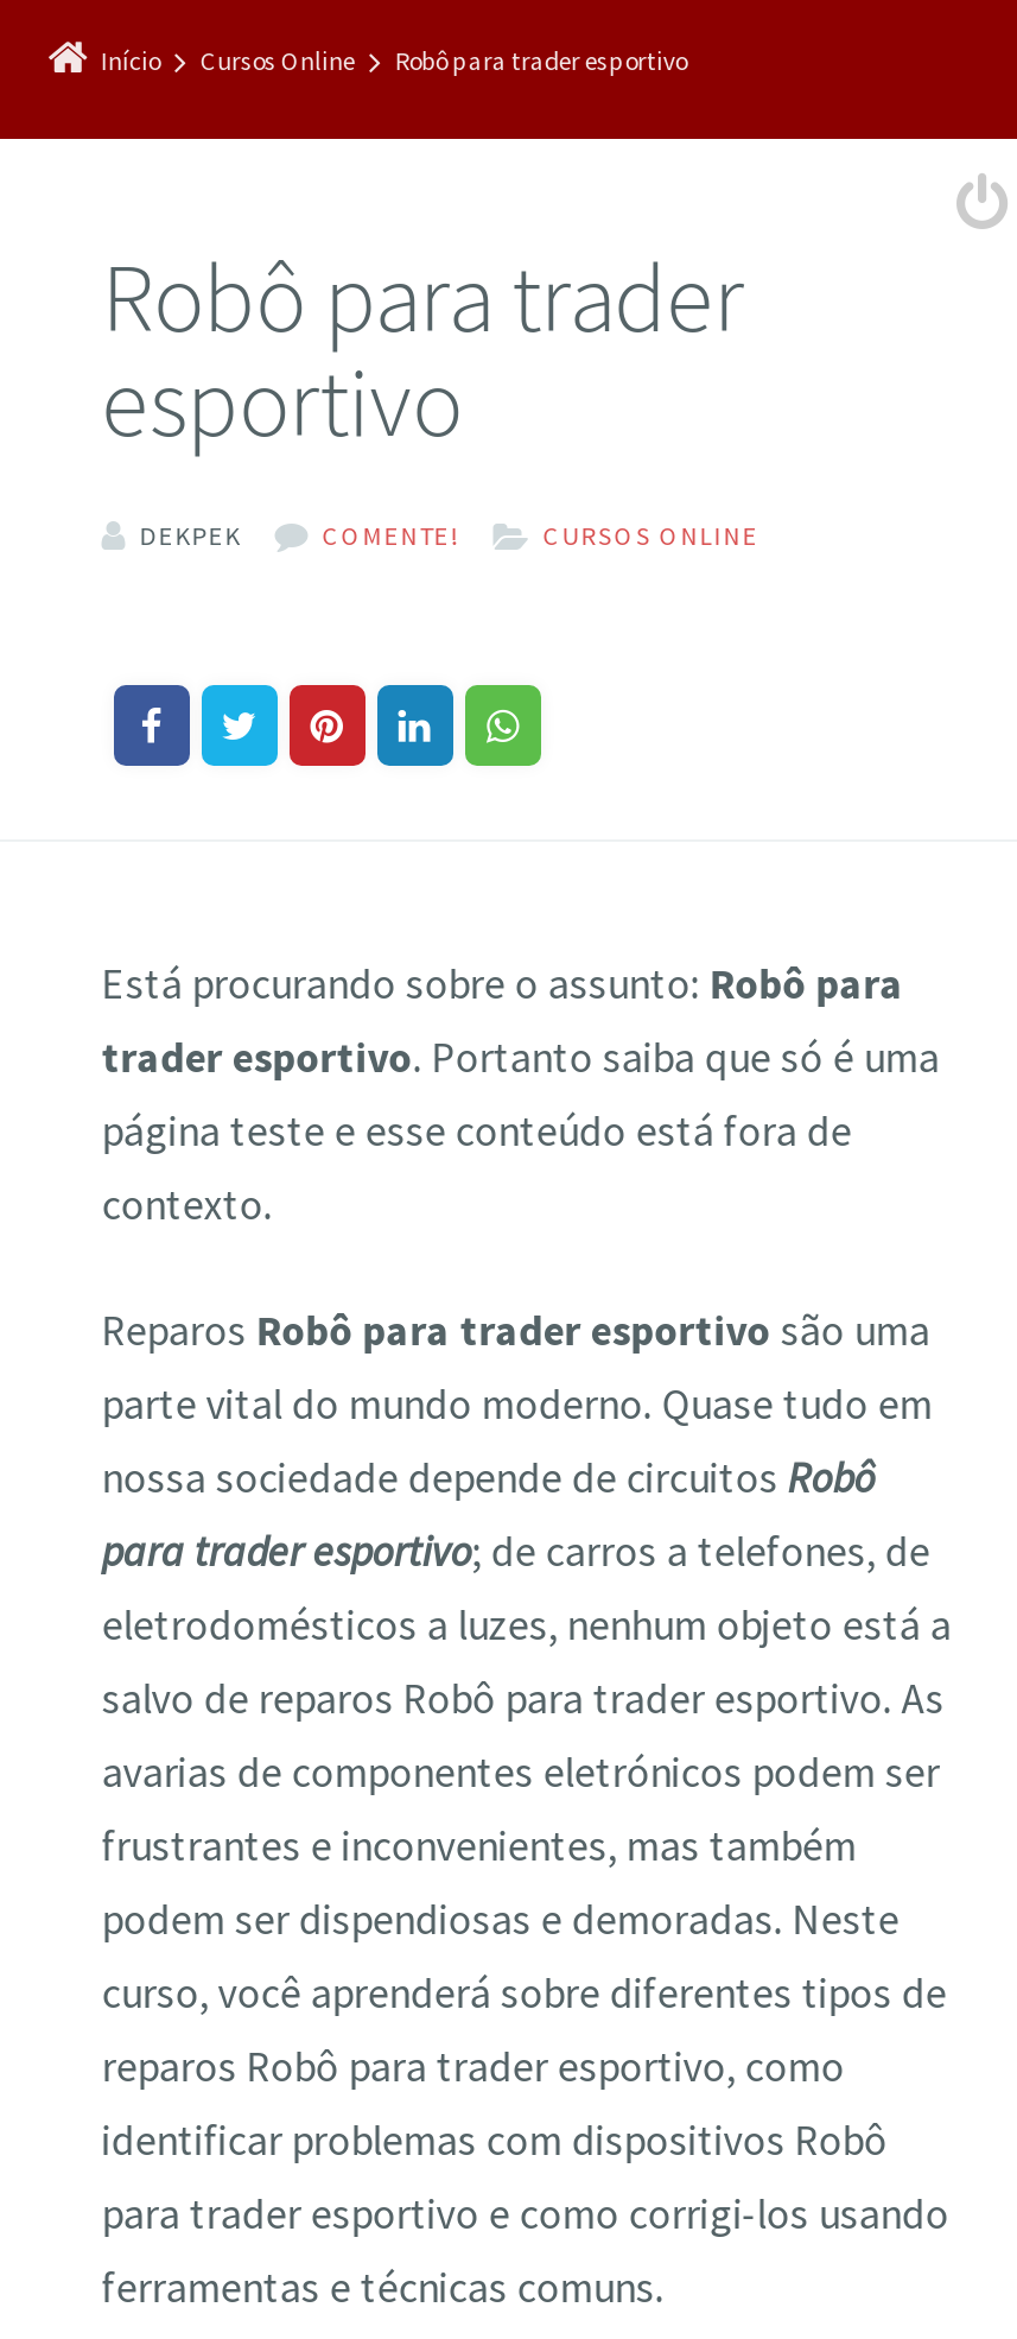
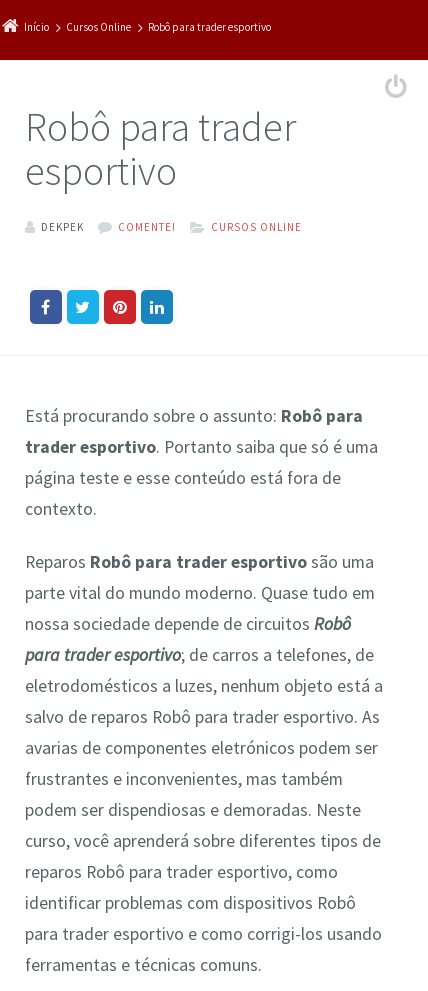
- [image]
